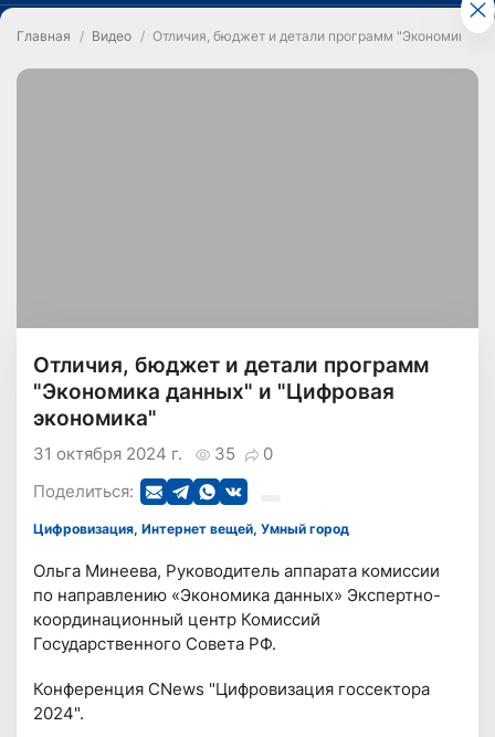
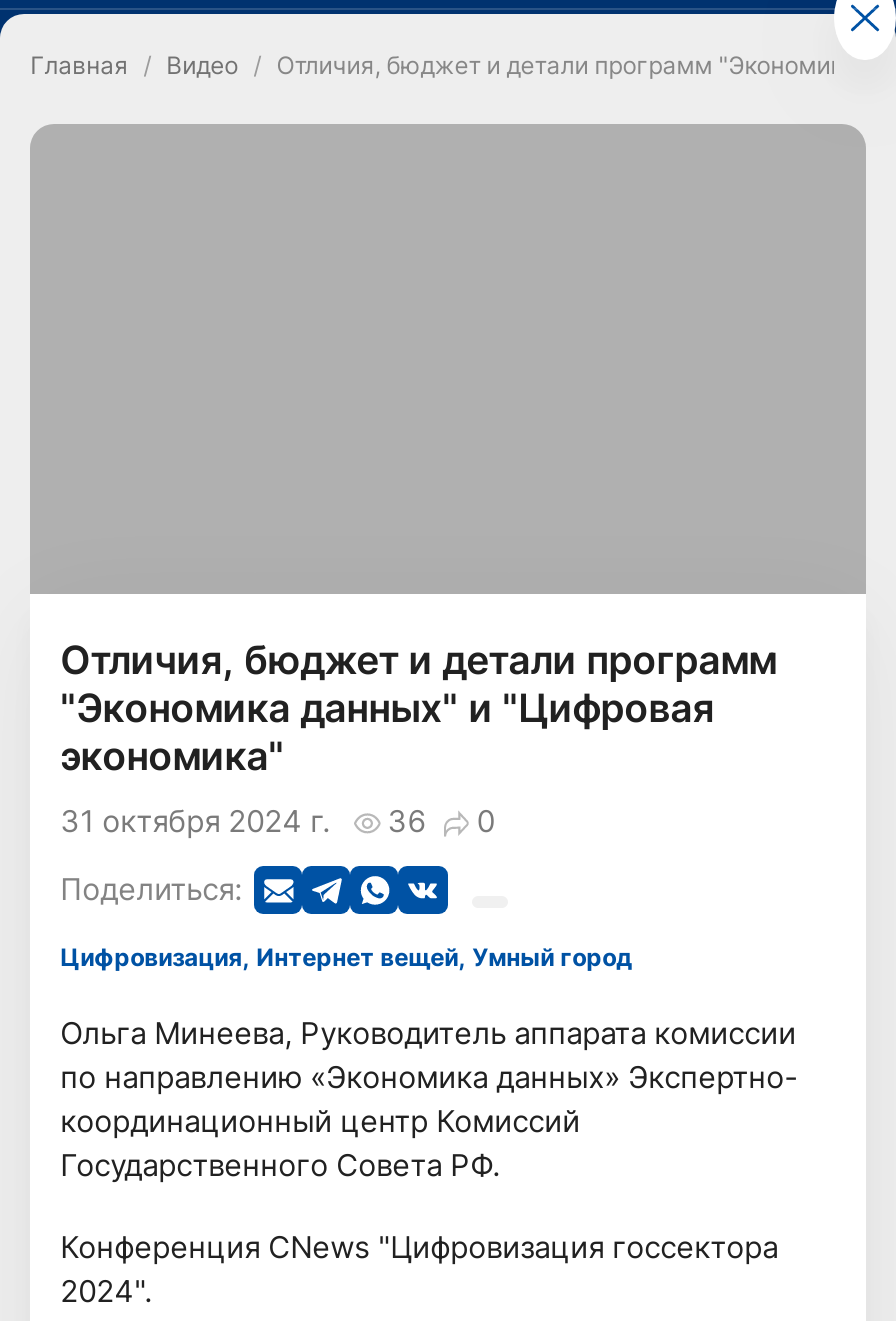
- 31 октября 2024 г. 35 0
+ 31 октября 2024 г. 36 0
